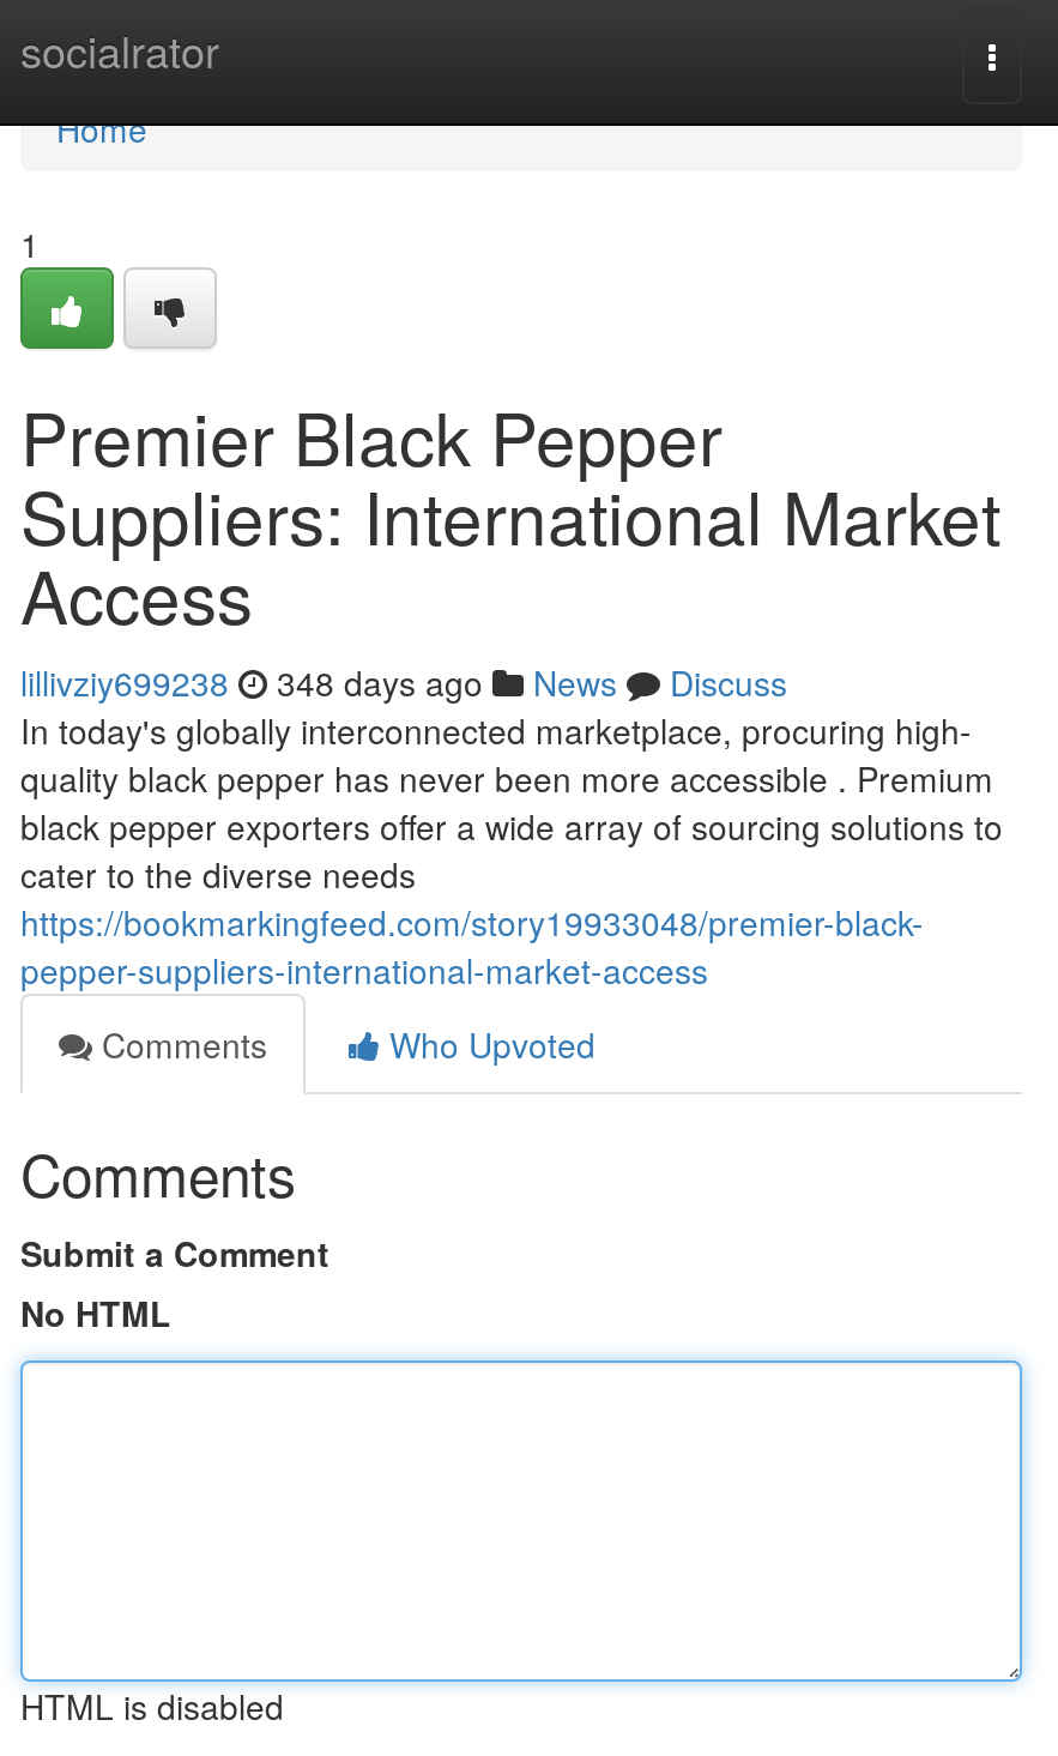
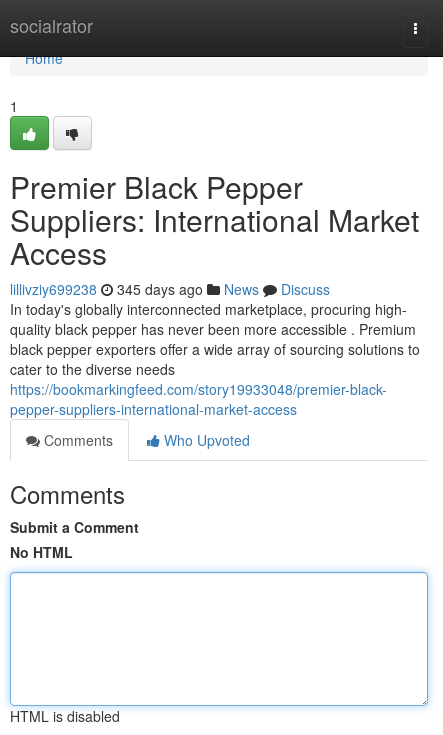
- lillivziy699238 348 days ago News Discuss
+ lillivziy699238 345 days ago News Discuss
